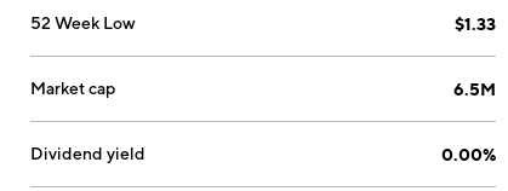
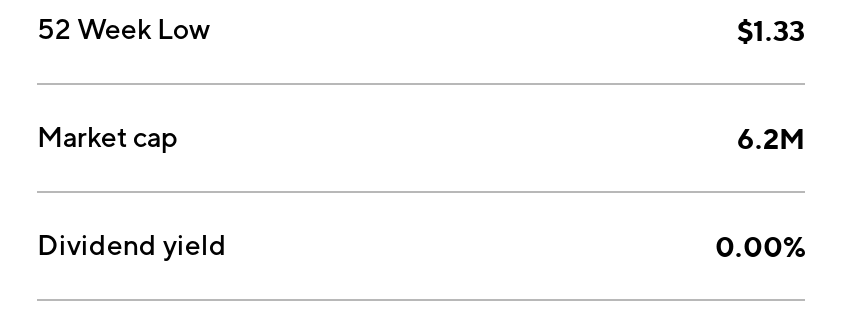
- 6.5M
+ 6.2M
